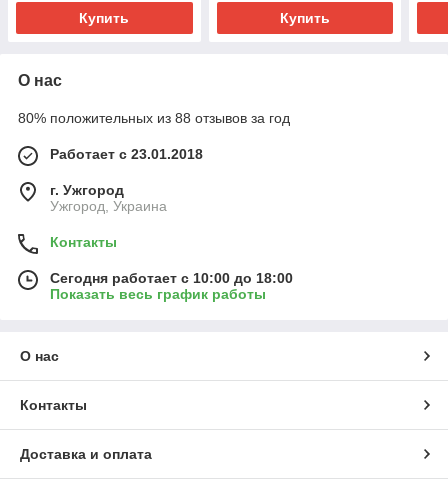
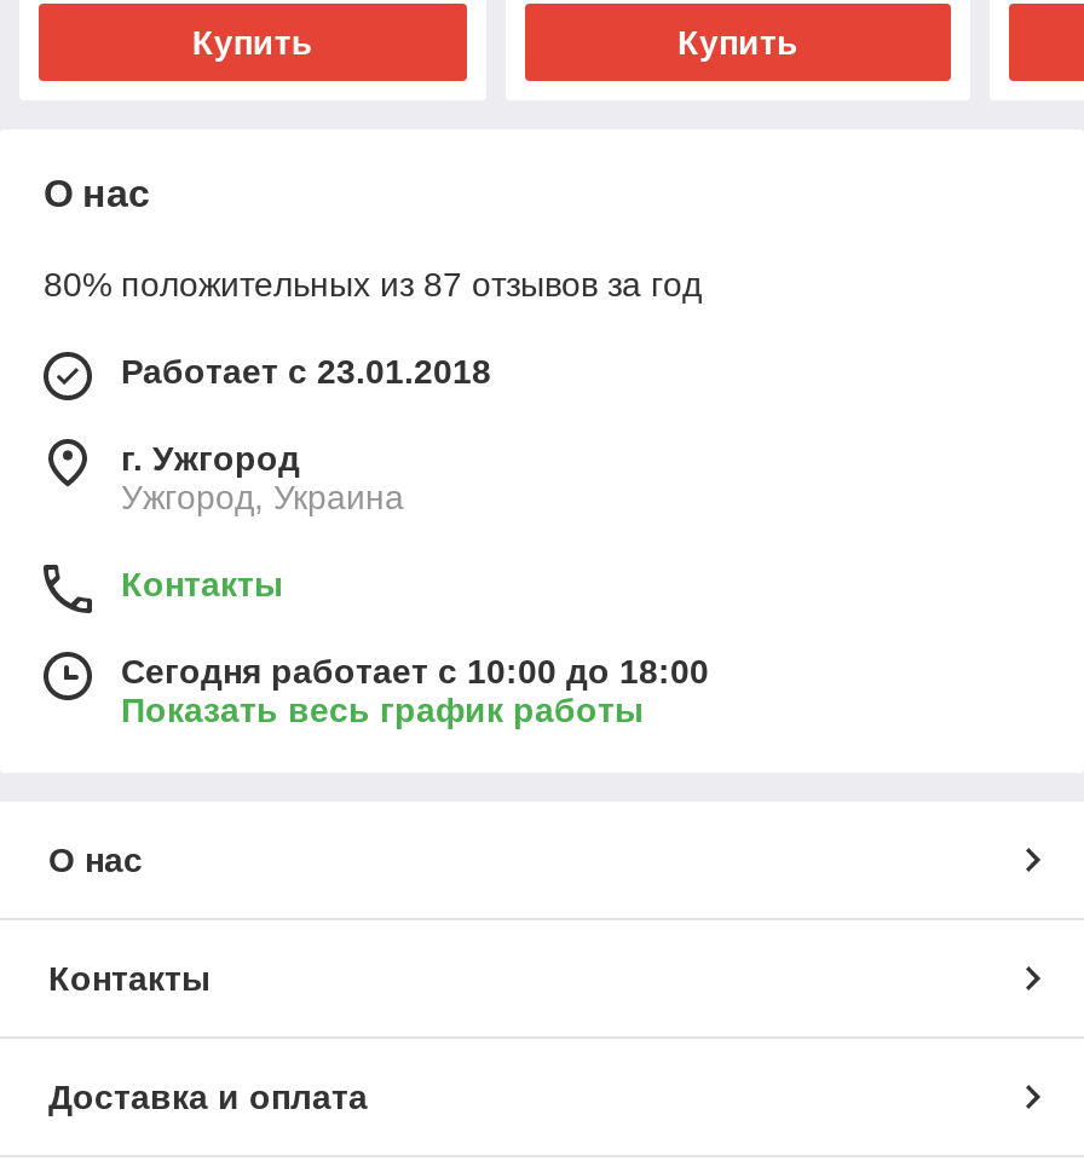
- 80% положительных из 88 отзывов за год
+ 80% положительных из 87 отзывов за год
